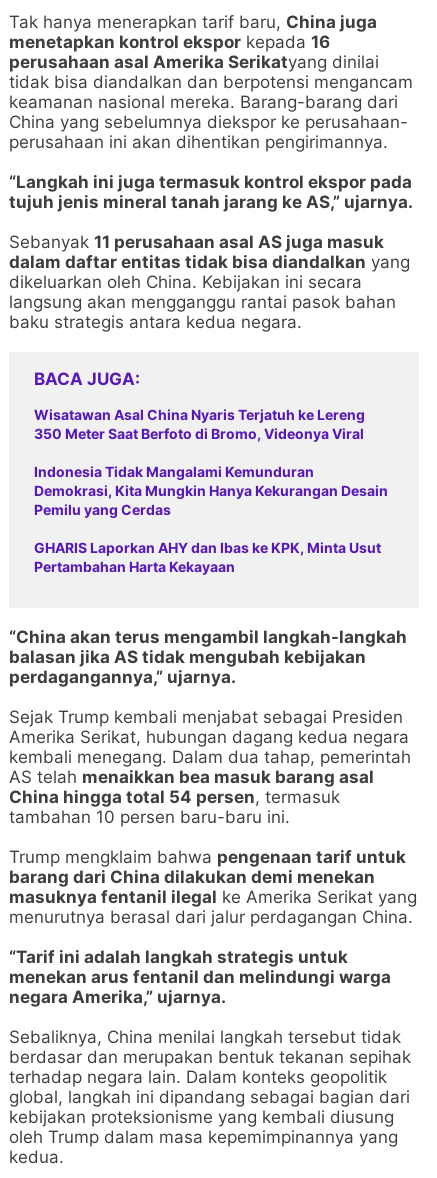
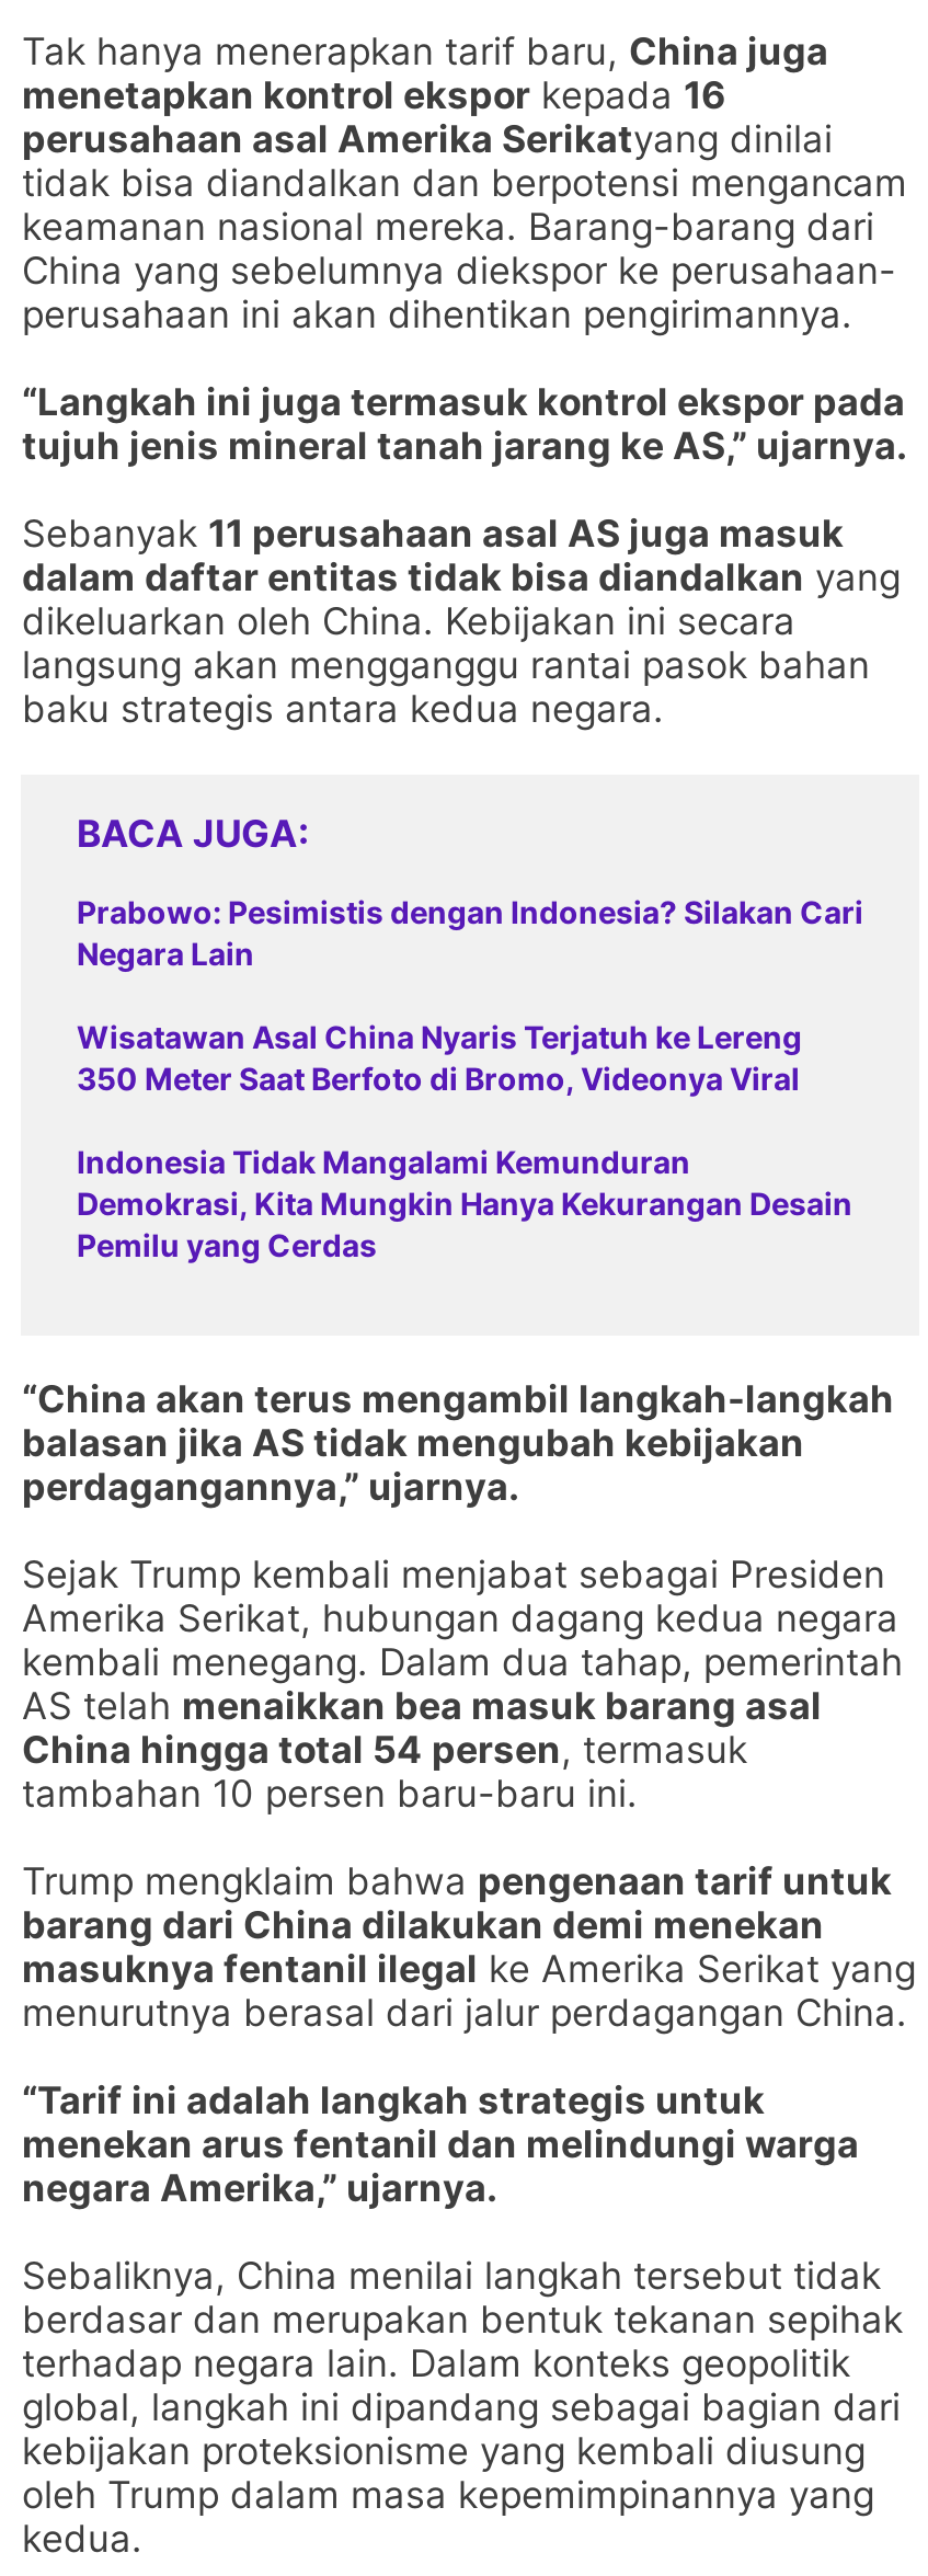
+ Prabowo: Pesimistis dengan Indonesia? Silakan Cari
+ Negara Lain

moved down: Wisatawan Asal China Nyaris Terjatuh ke Lereng | 350 Meter Saat Berfoto di Bromo, Videonya Viral | Indonesia Tidak Mangalami Kemunduran | Demokrasi, Kita Mungkin Hanya Kekurangan Desain | Pemilu yang Cerdas

- GHARIS Laporkan AHY dan Ibas ke KPK, Minta Usut
- Pertambahan Harta Kekayaan
